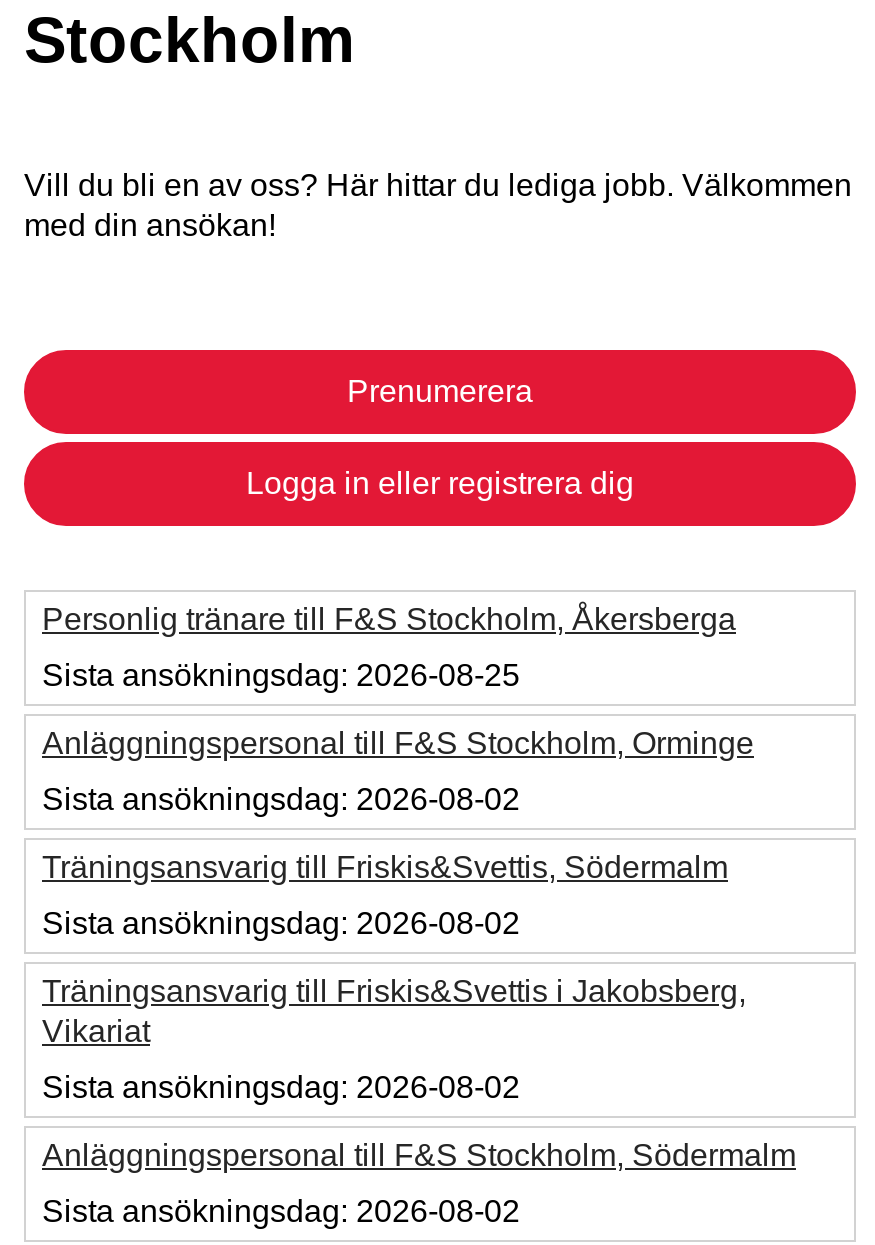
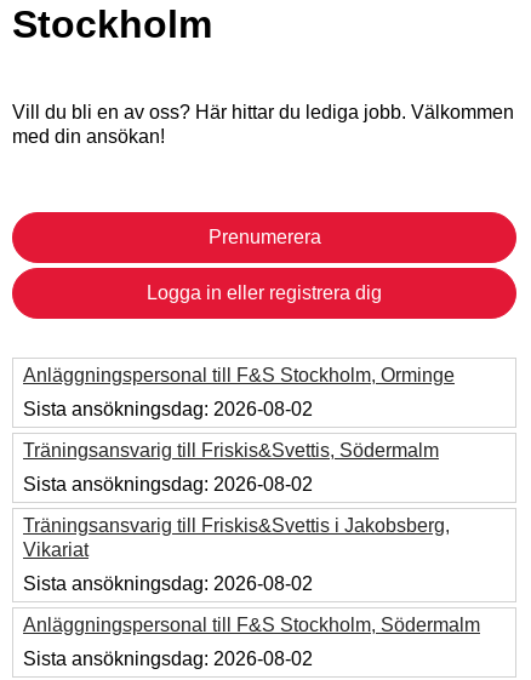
- Personlig tränare till F&S Stockholm, Åkersberga
- Sista ansökningsdag: 2026-08-25
